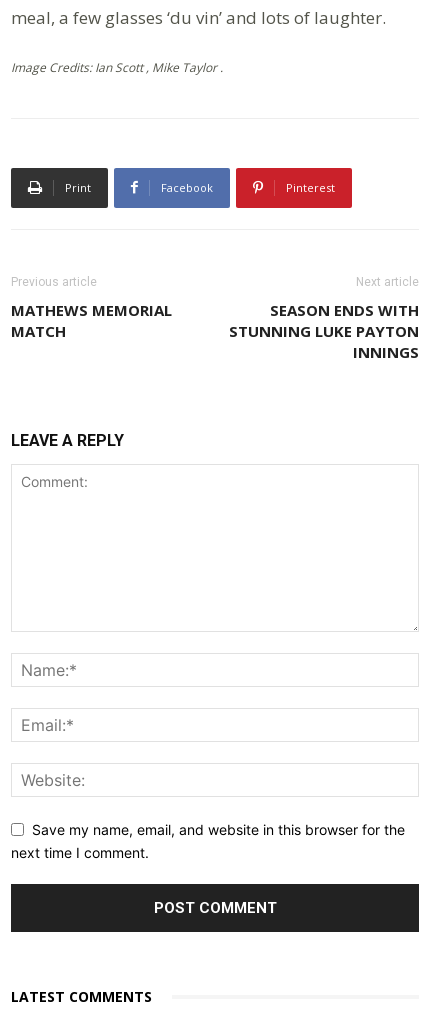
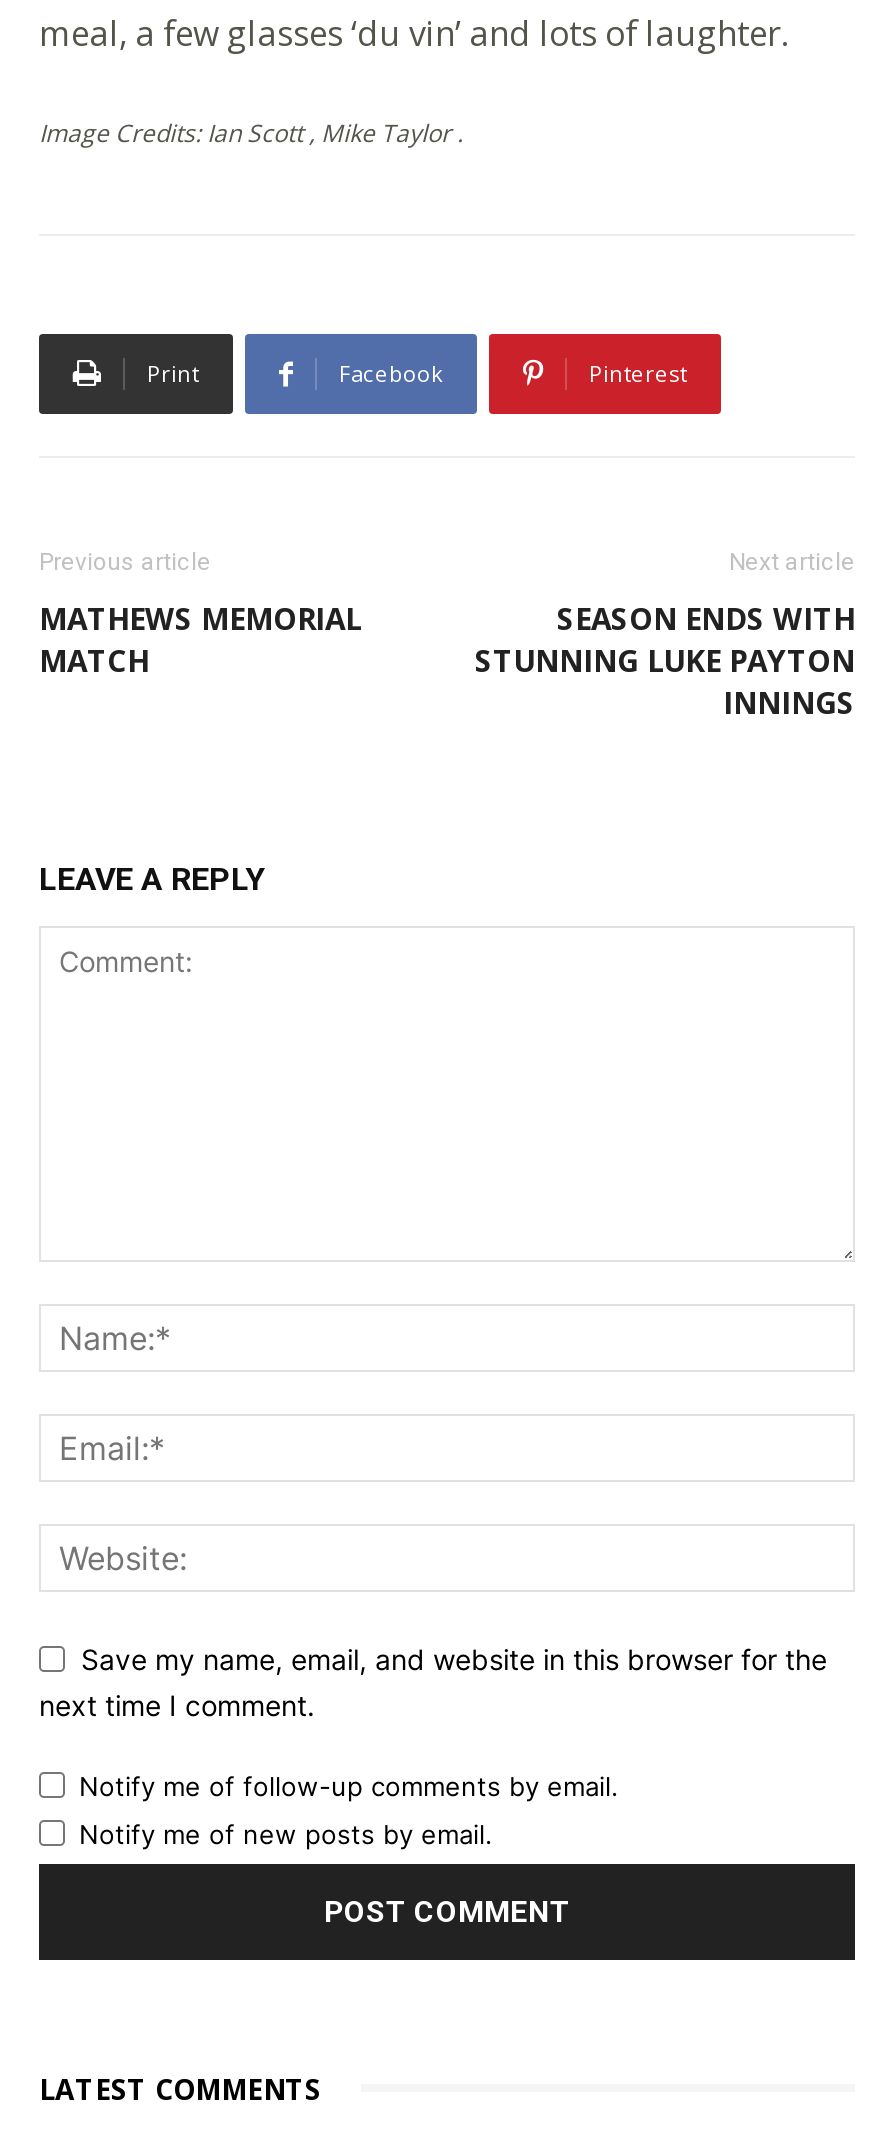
+ Notify me of follow-up comments by email.
+ Notify me of new posts by email.
